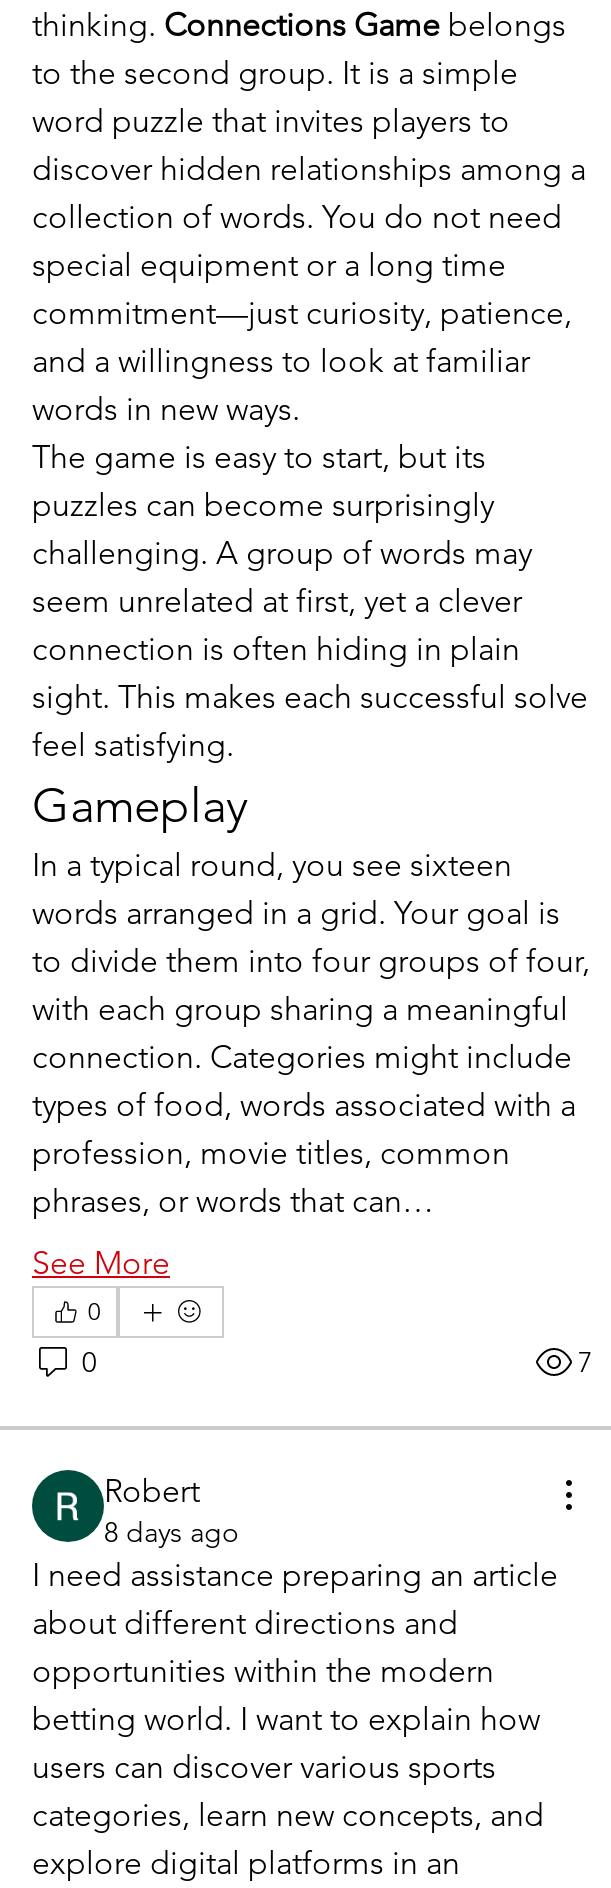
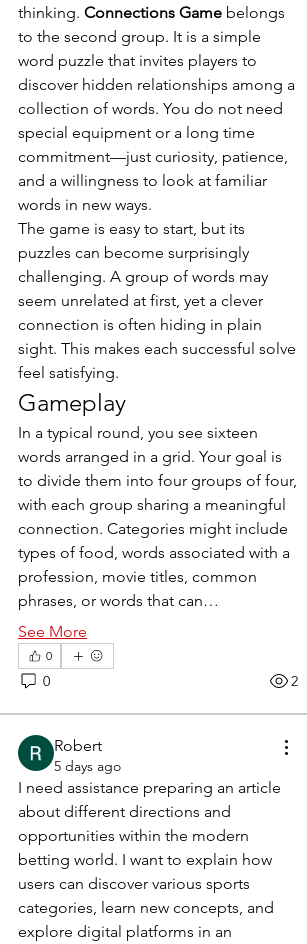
- 7
+ 2

- 8 days ago
+ 5 days ago
